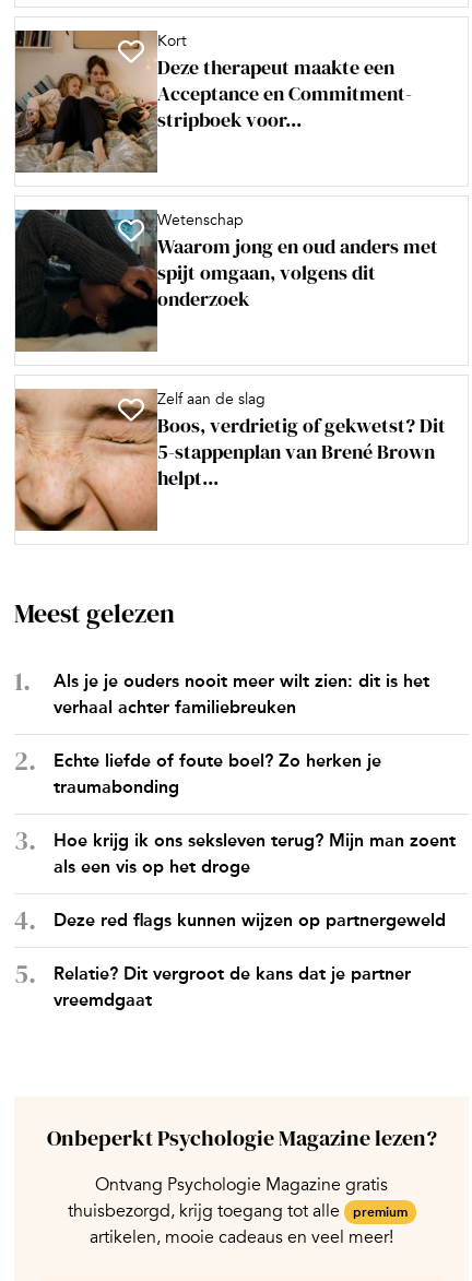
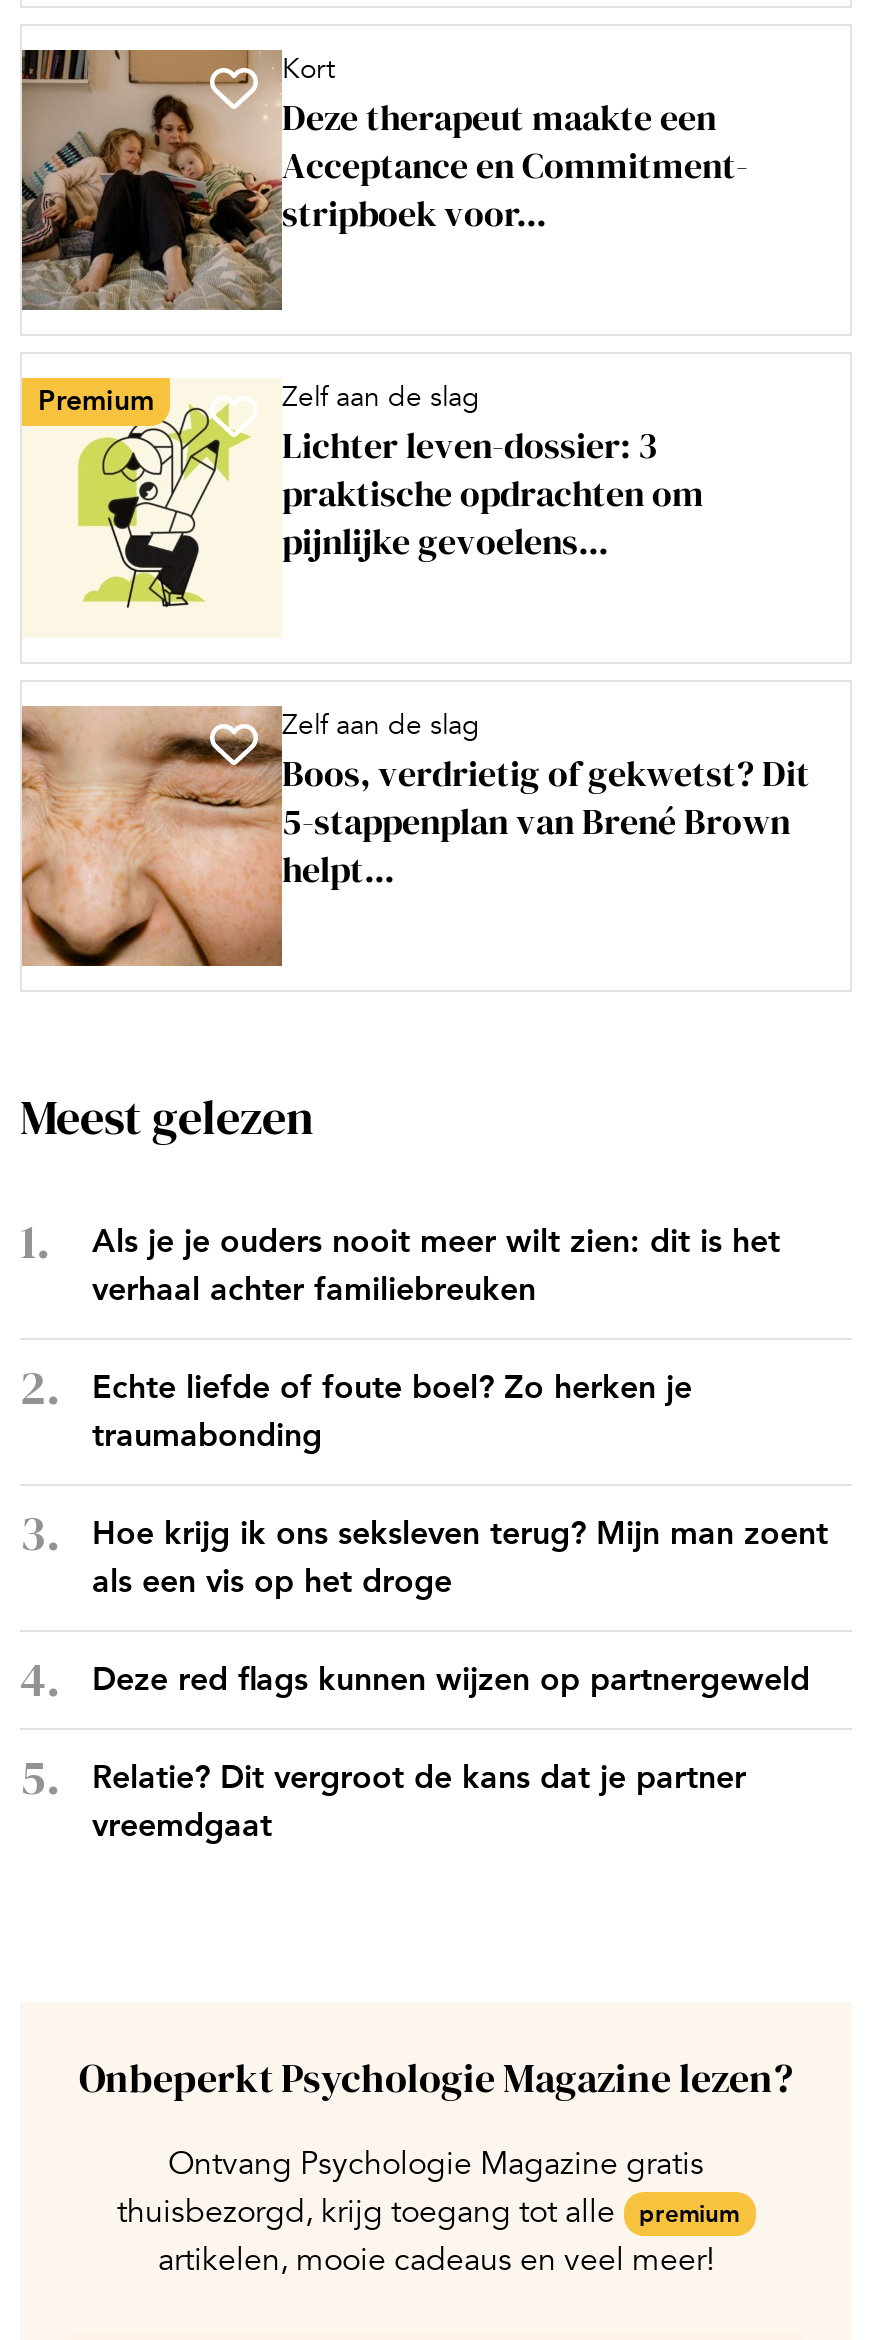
- [image]
- Wetenschap
- Waarom jong en oud anders met
- spijt omgaan, volgens dit
- onderzoek
+ [image]
+ Premium
+ Zelf aan de slag
+ Lichter leven-dossier: 3
+ praktische opdrachten om
+ pijnlijke gevoelens...
